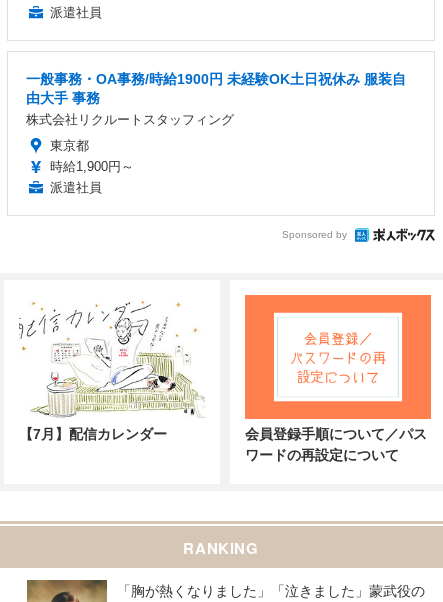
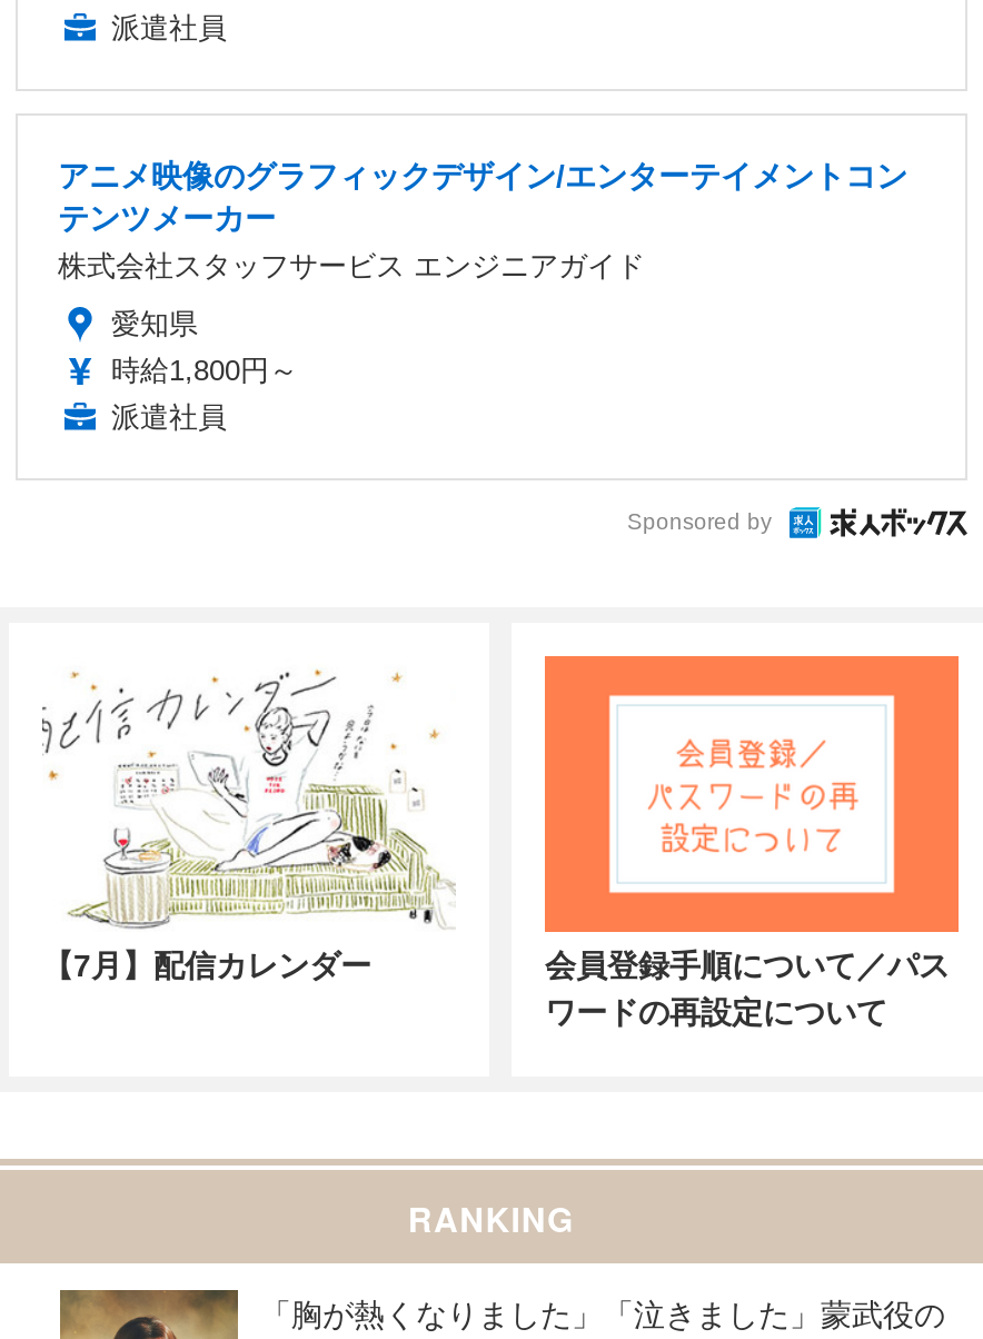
- 一般事務・OA事務/時給1900円 未経験OK土日祝休み 服装自
- 由大手 事務
- 株式会社リクルートスタッフィング
+ アニメ映像のグラフィックデザイン/エンターテイメントコン
+ テンツメーカー
+ 株式会社スタッフサービス エンジニアガイド

- 東京都
- 時給1,900円～
+ 愛知県
+ 時給1,800円～
